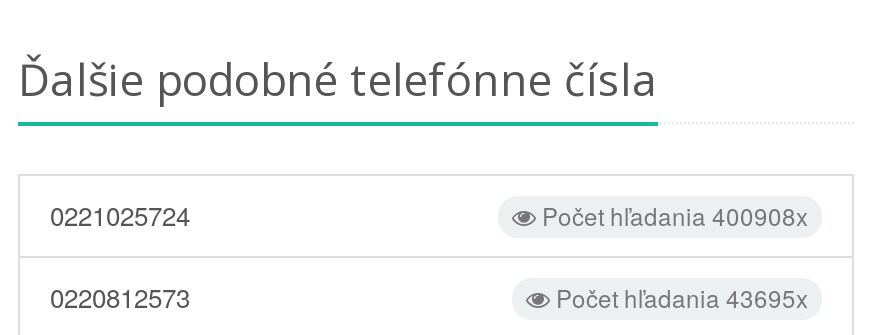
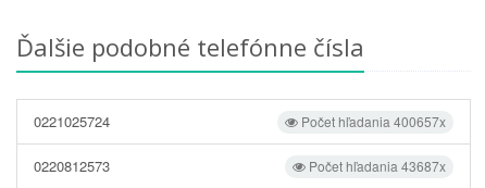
- Počet hľadania 400908x
+ Počet hľadania 400657x

- Počet hľadania 43695x
+ Počet hľadania 43687x
